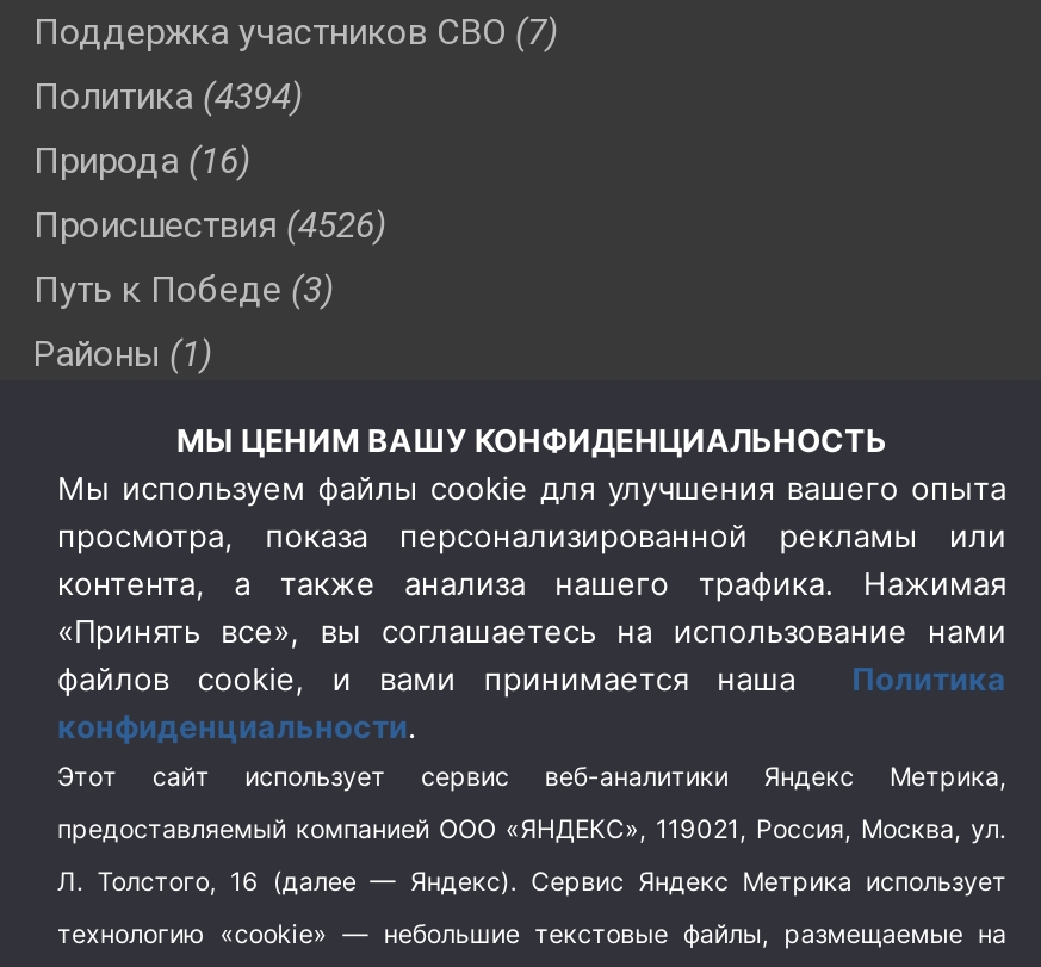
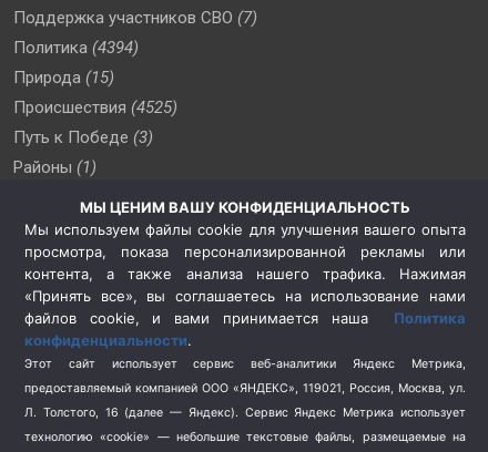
- Природа (16)
+ Природа (15)

- Происшествия (4526)
+ Происшествия (4525)
